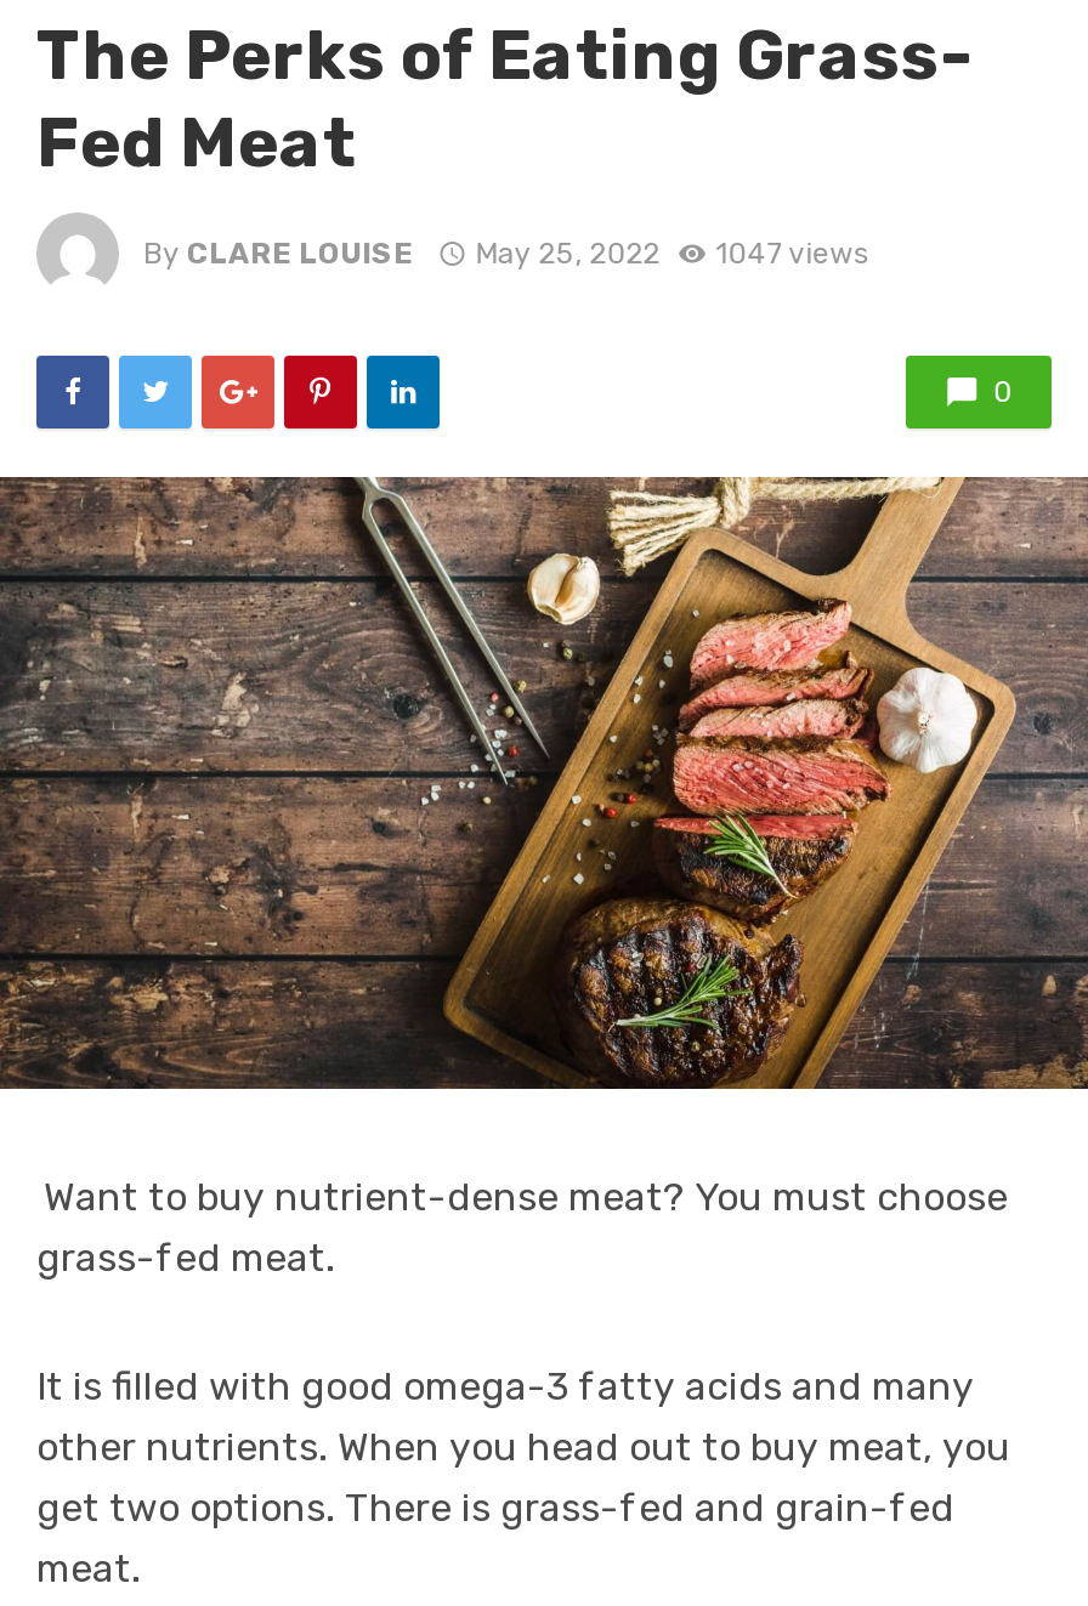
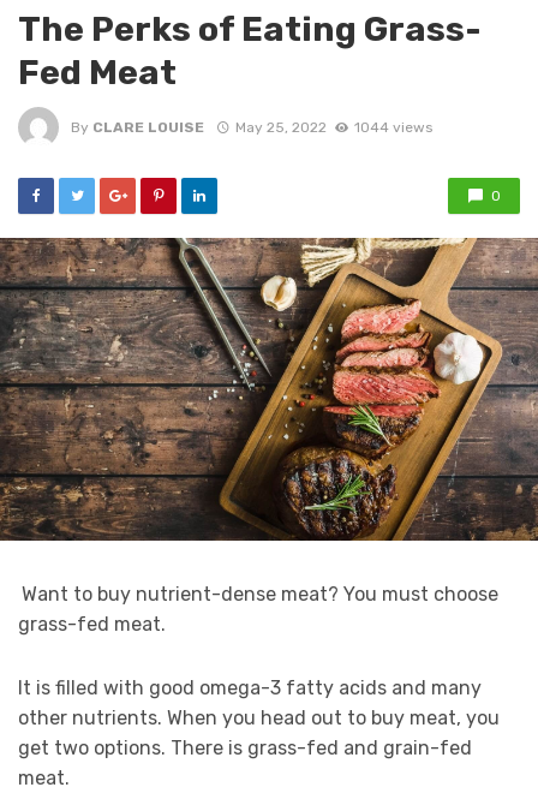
- By CLARE LOUISE May 25, 2022 1047 views
+ By CLARE LOUISE May 25, 2022 1044 views
